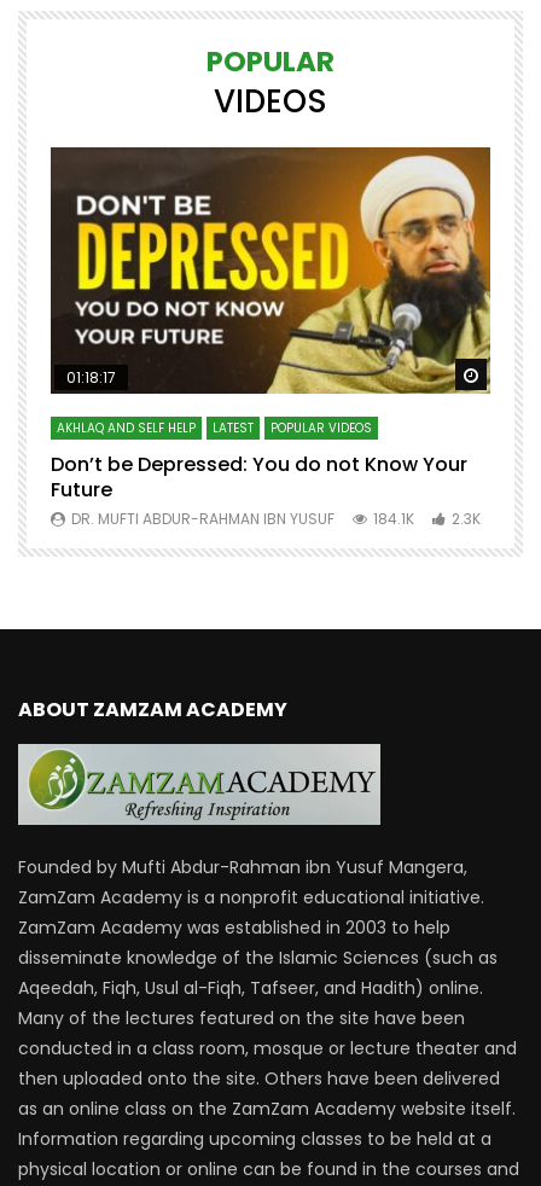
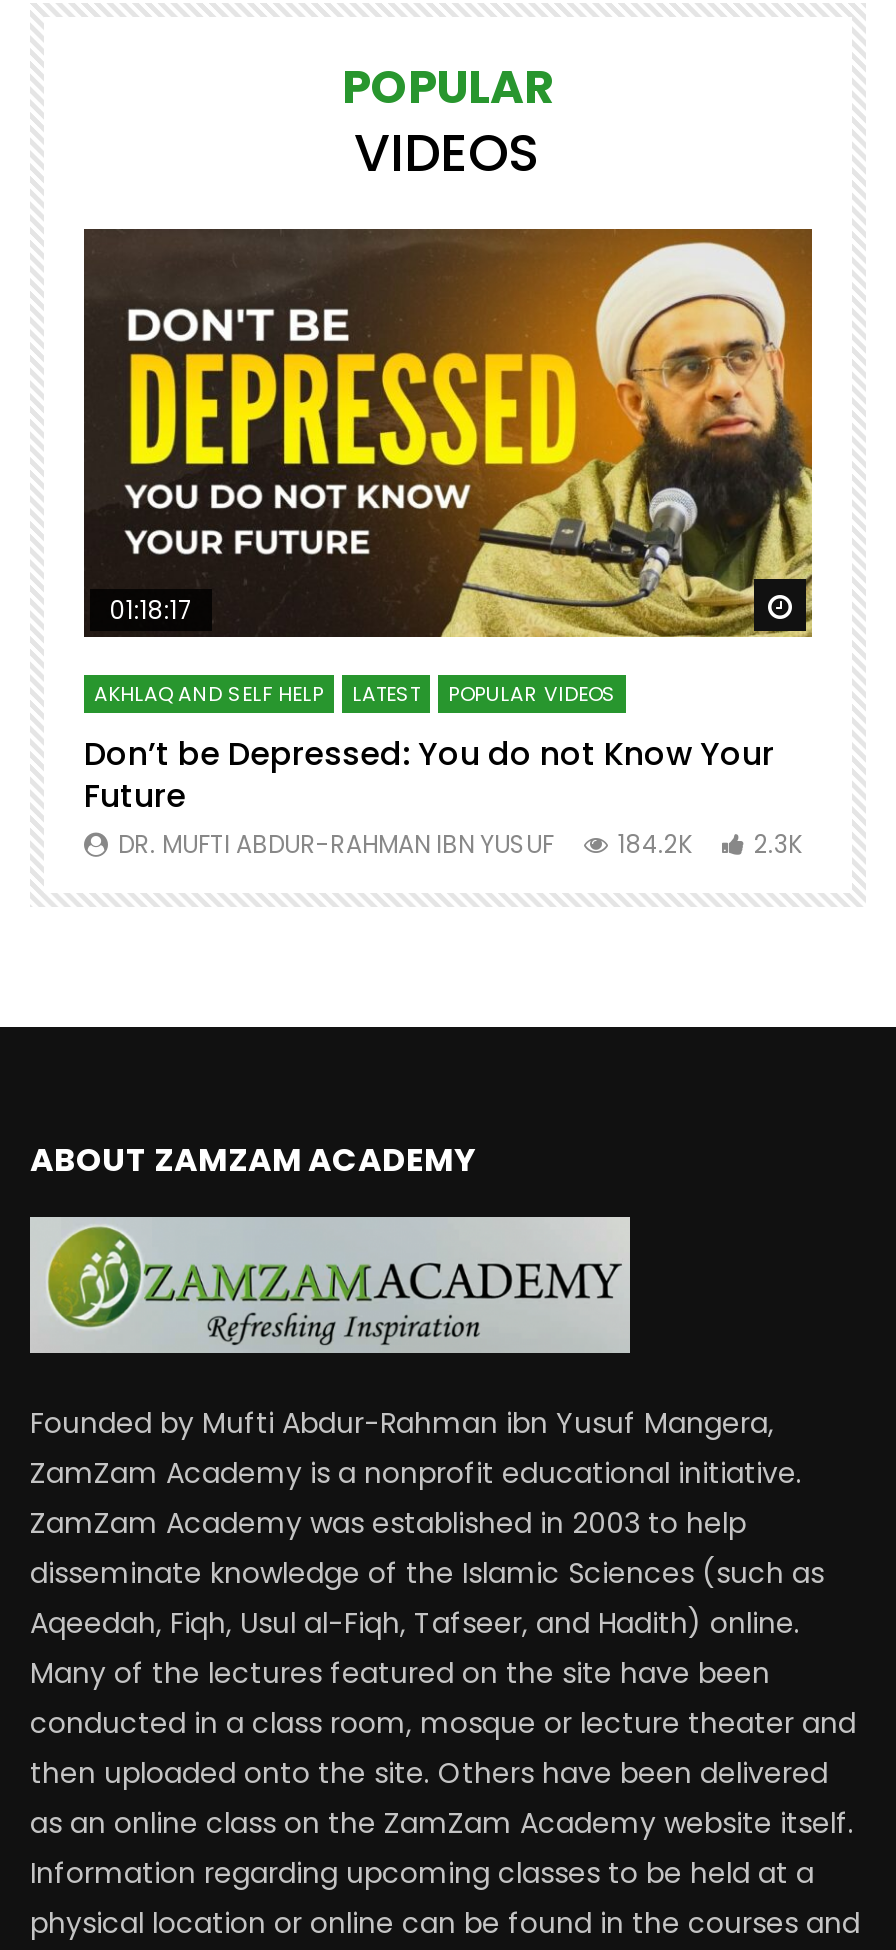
- DR. MUFTI ABDUR-RAHMAN IBN YUSUF 184.1K 2.3K
+ DR. MUFTI ABDUR-RAHMAN IBN YUSUF 184.2K 2.3K
